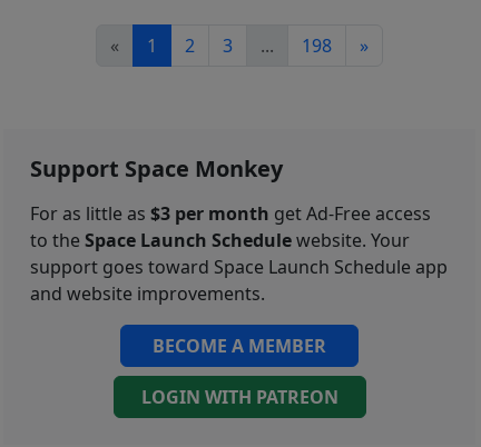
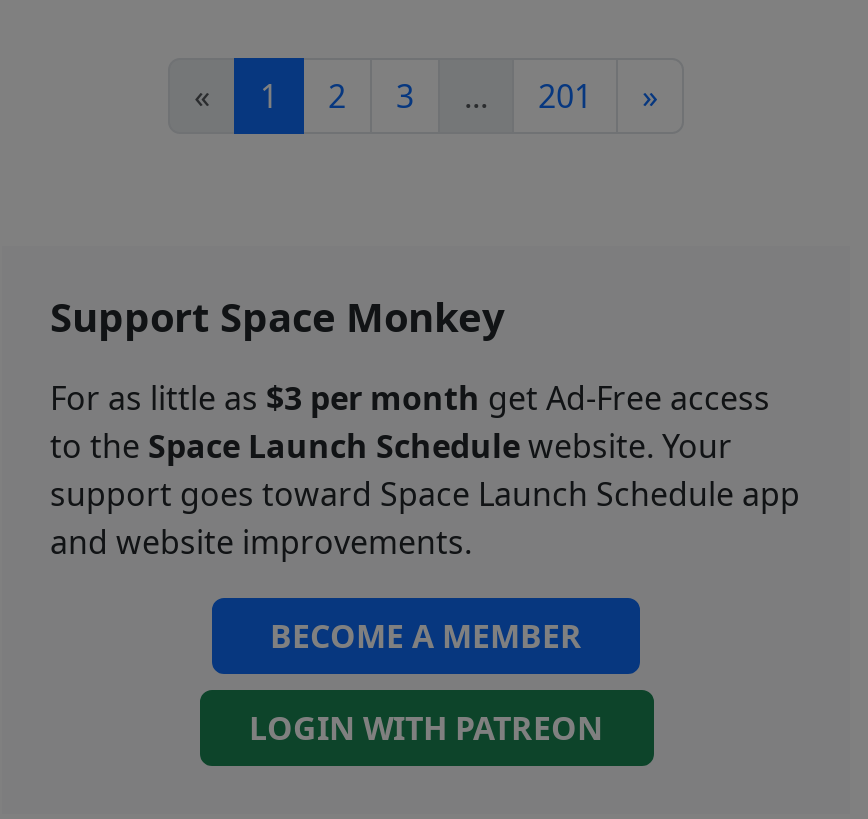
- 198
+ 201
